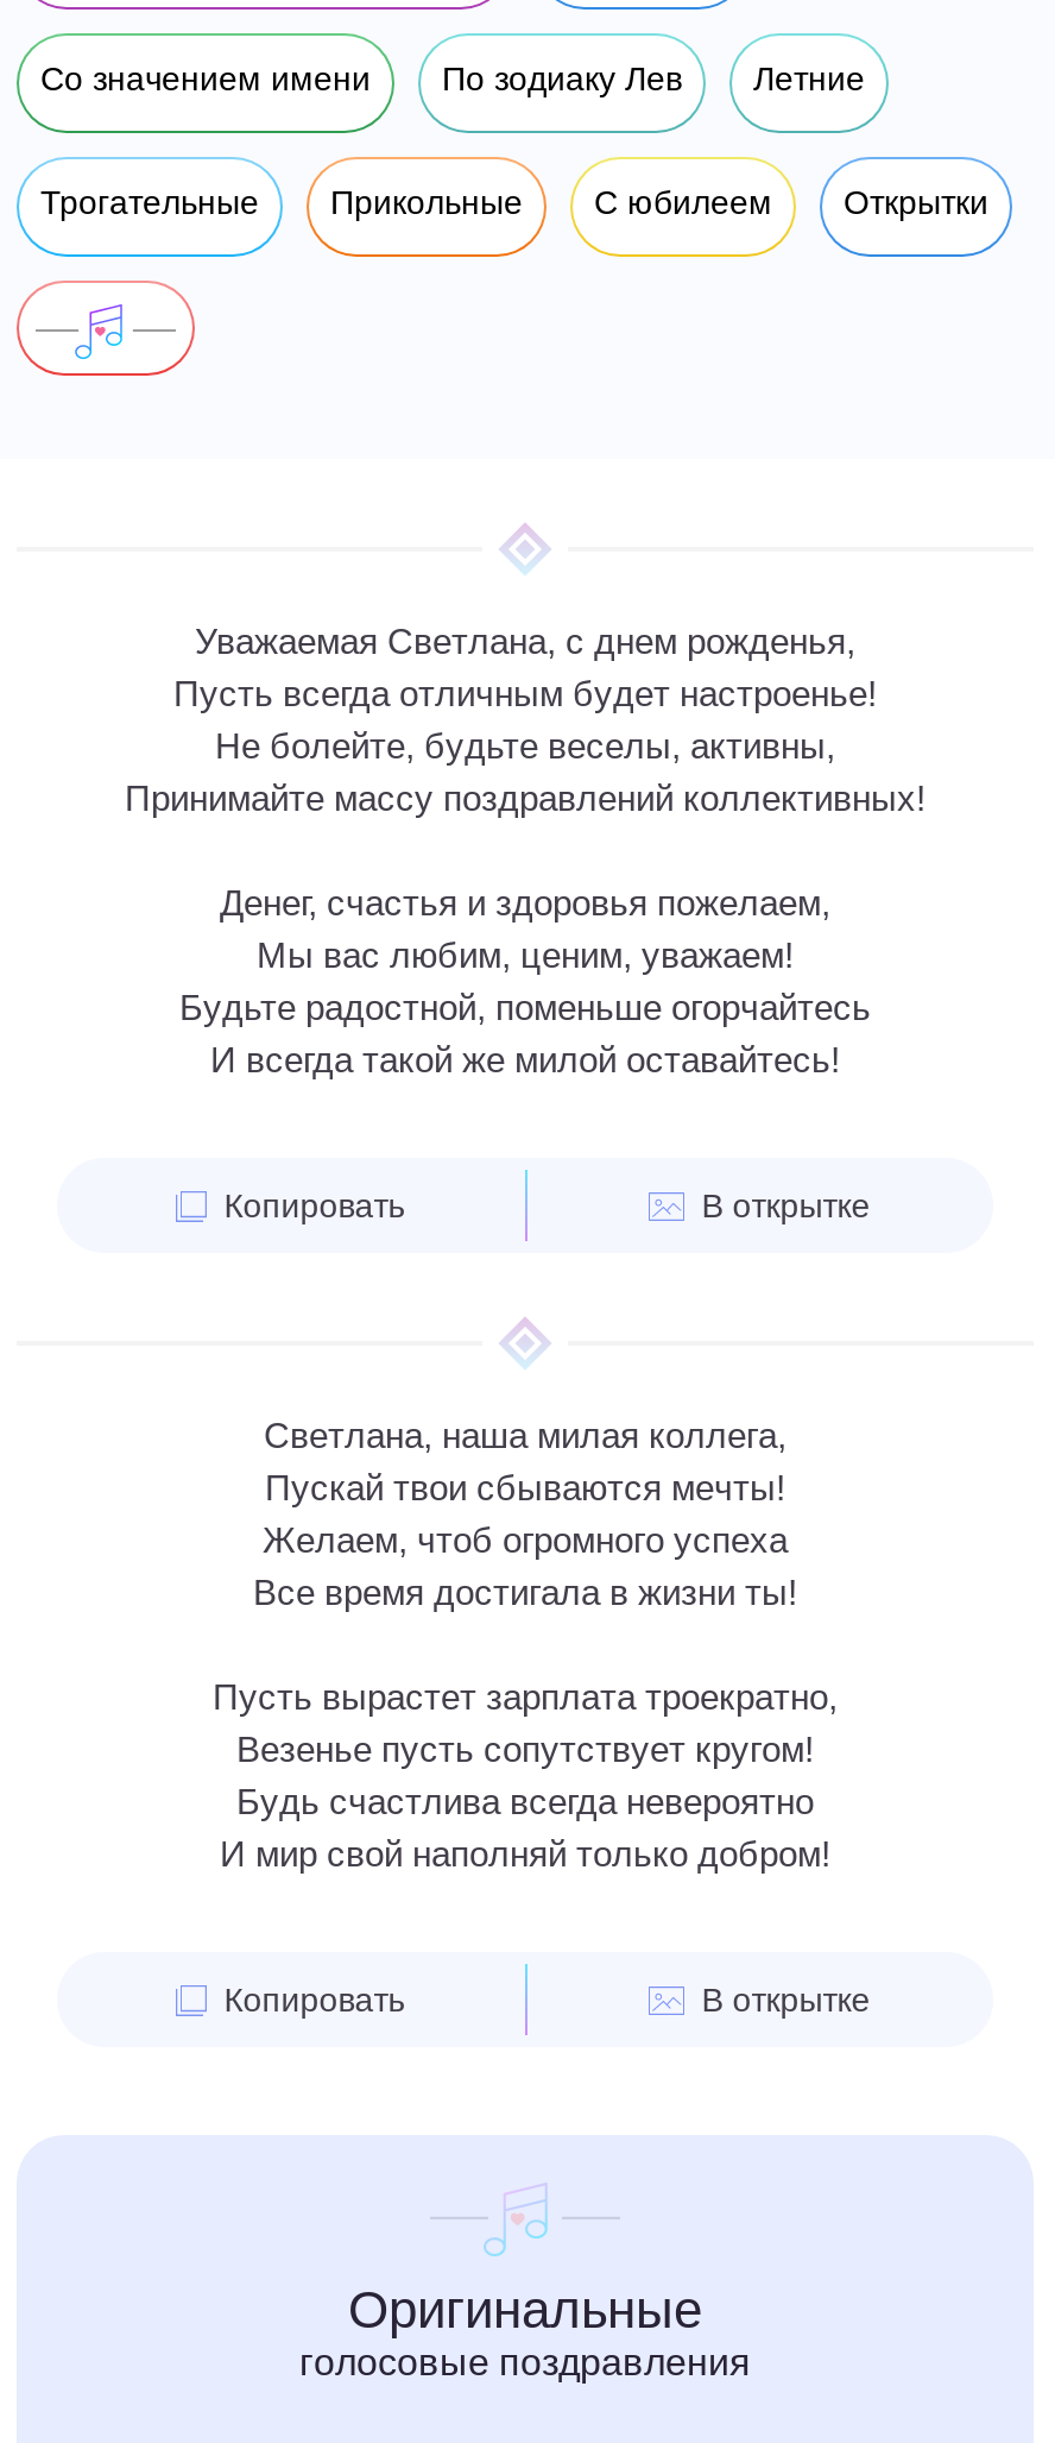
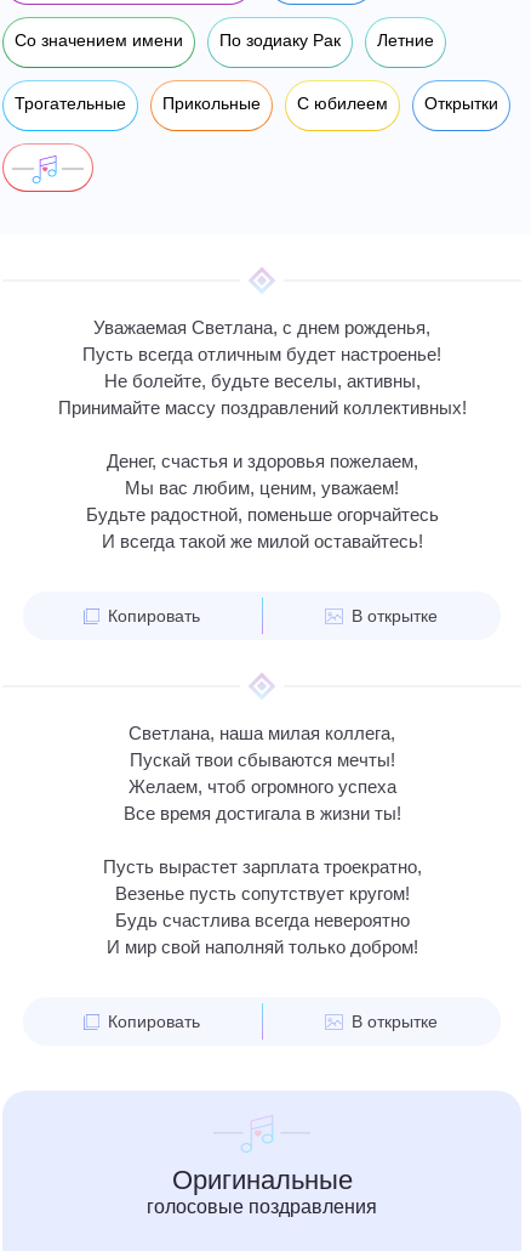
- По зодиаку Лев
+ По зодиаку Рак
